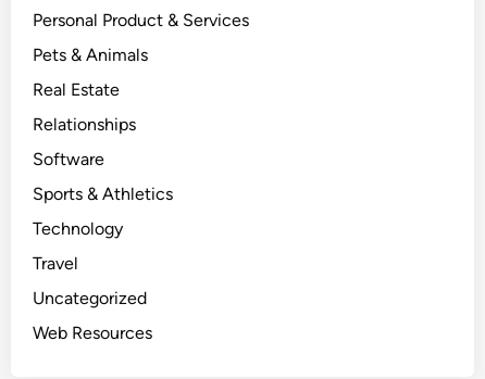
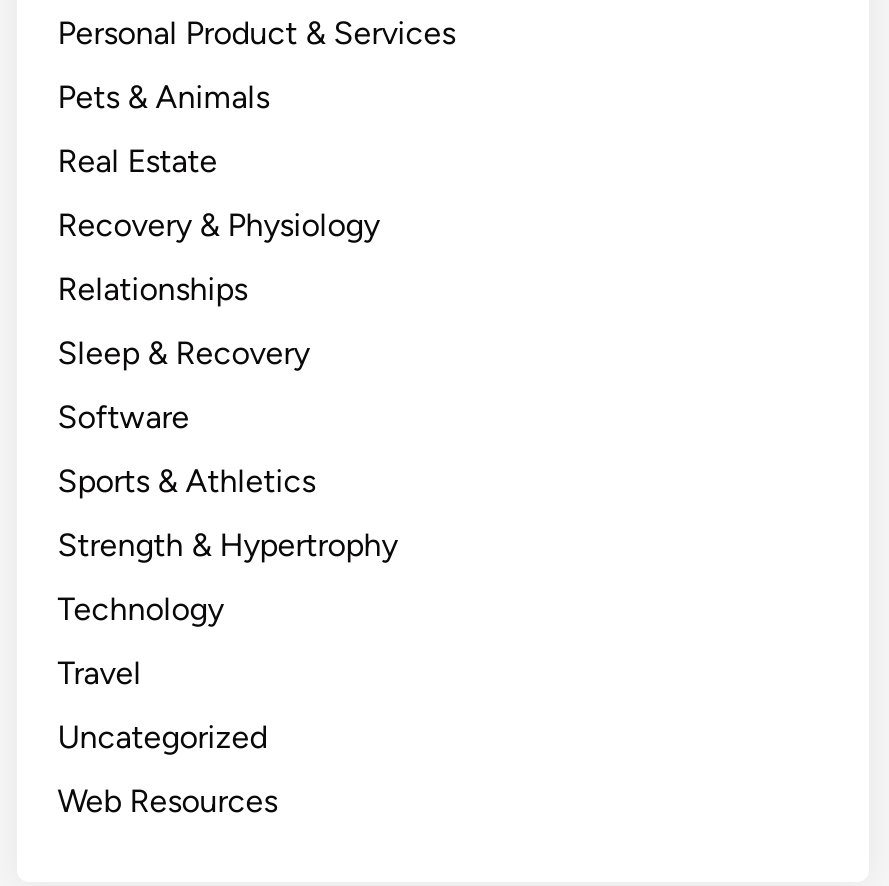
+ Recovery & Physiology

+ Sleep & Recovery

+ Strength & Hypertrophy
